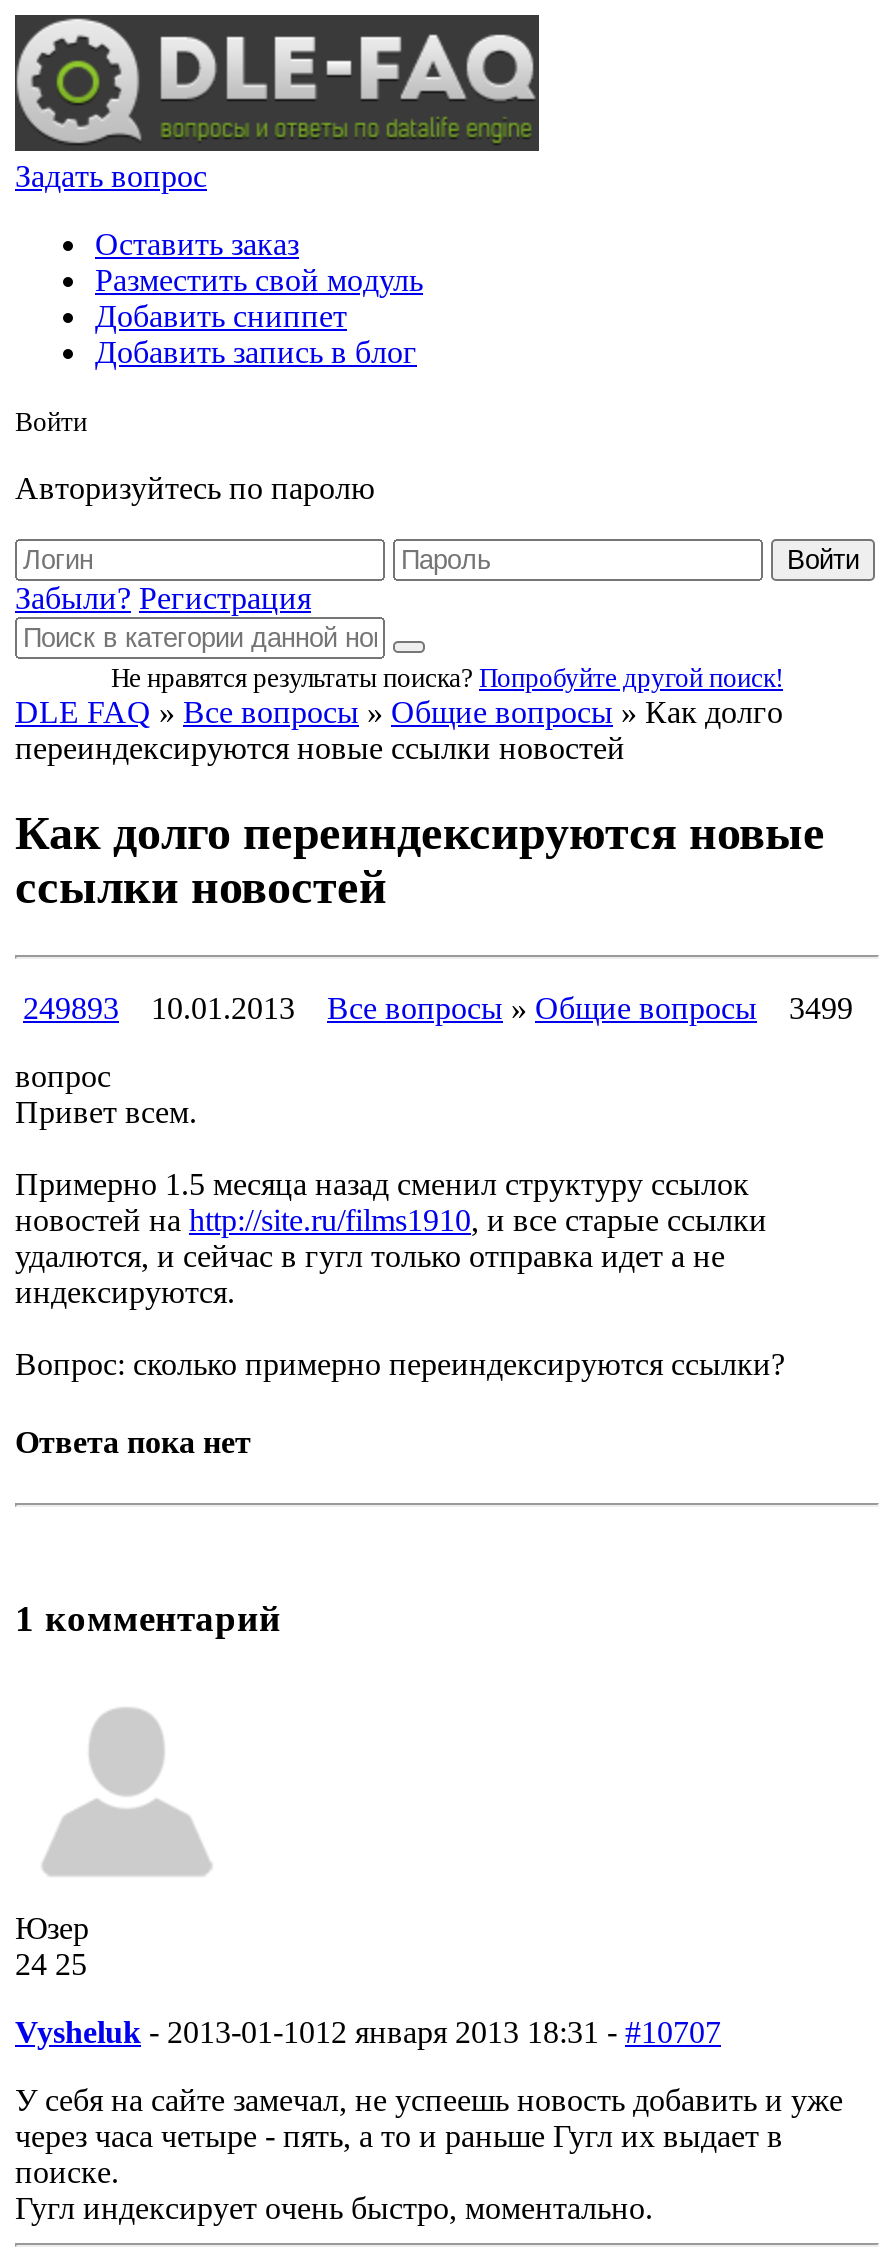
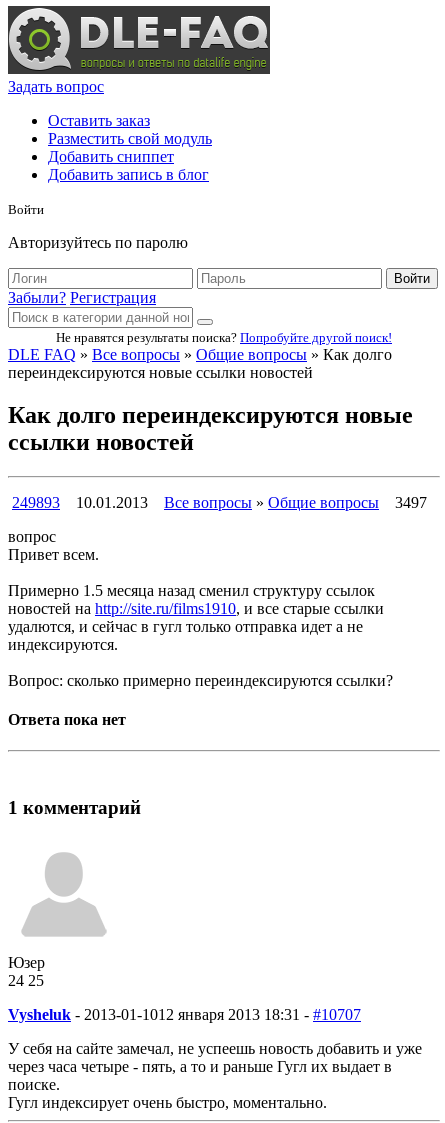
- 249893 10.01.2013 Все вопросы» Общие вопросы 3499
+ 249893 10.01.2013 Все вопросы» Общие вопросы 3497
